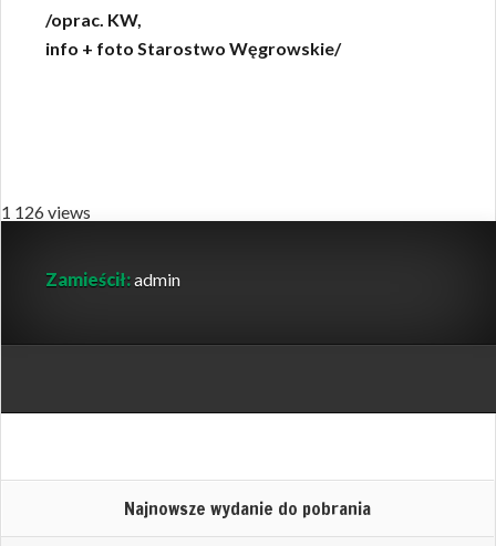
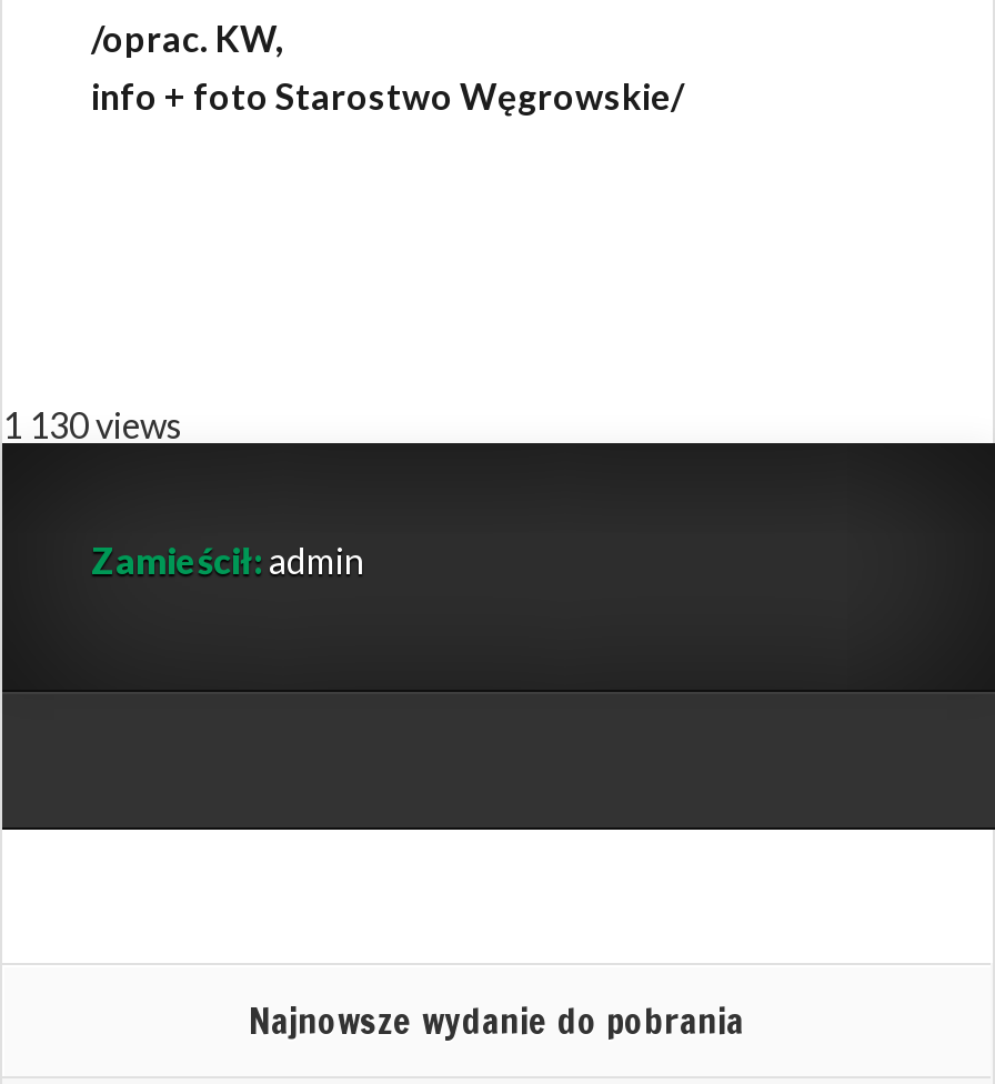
- 1 126 views
+ 1 130 views
